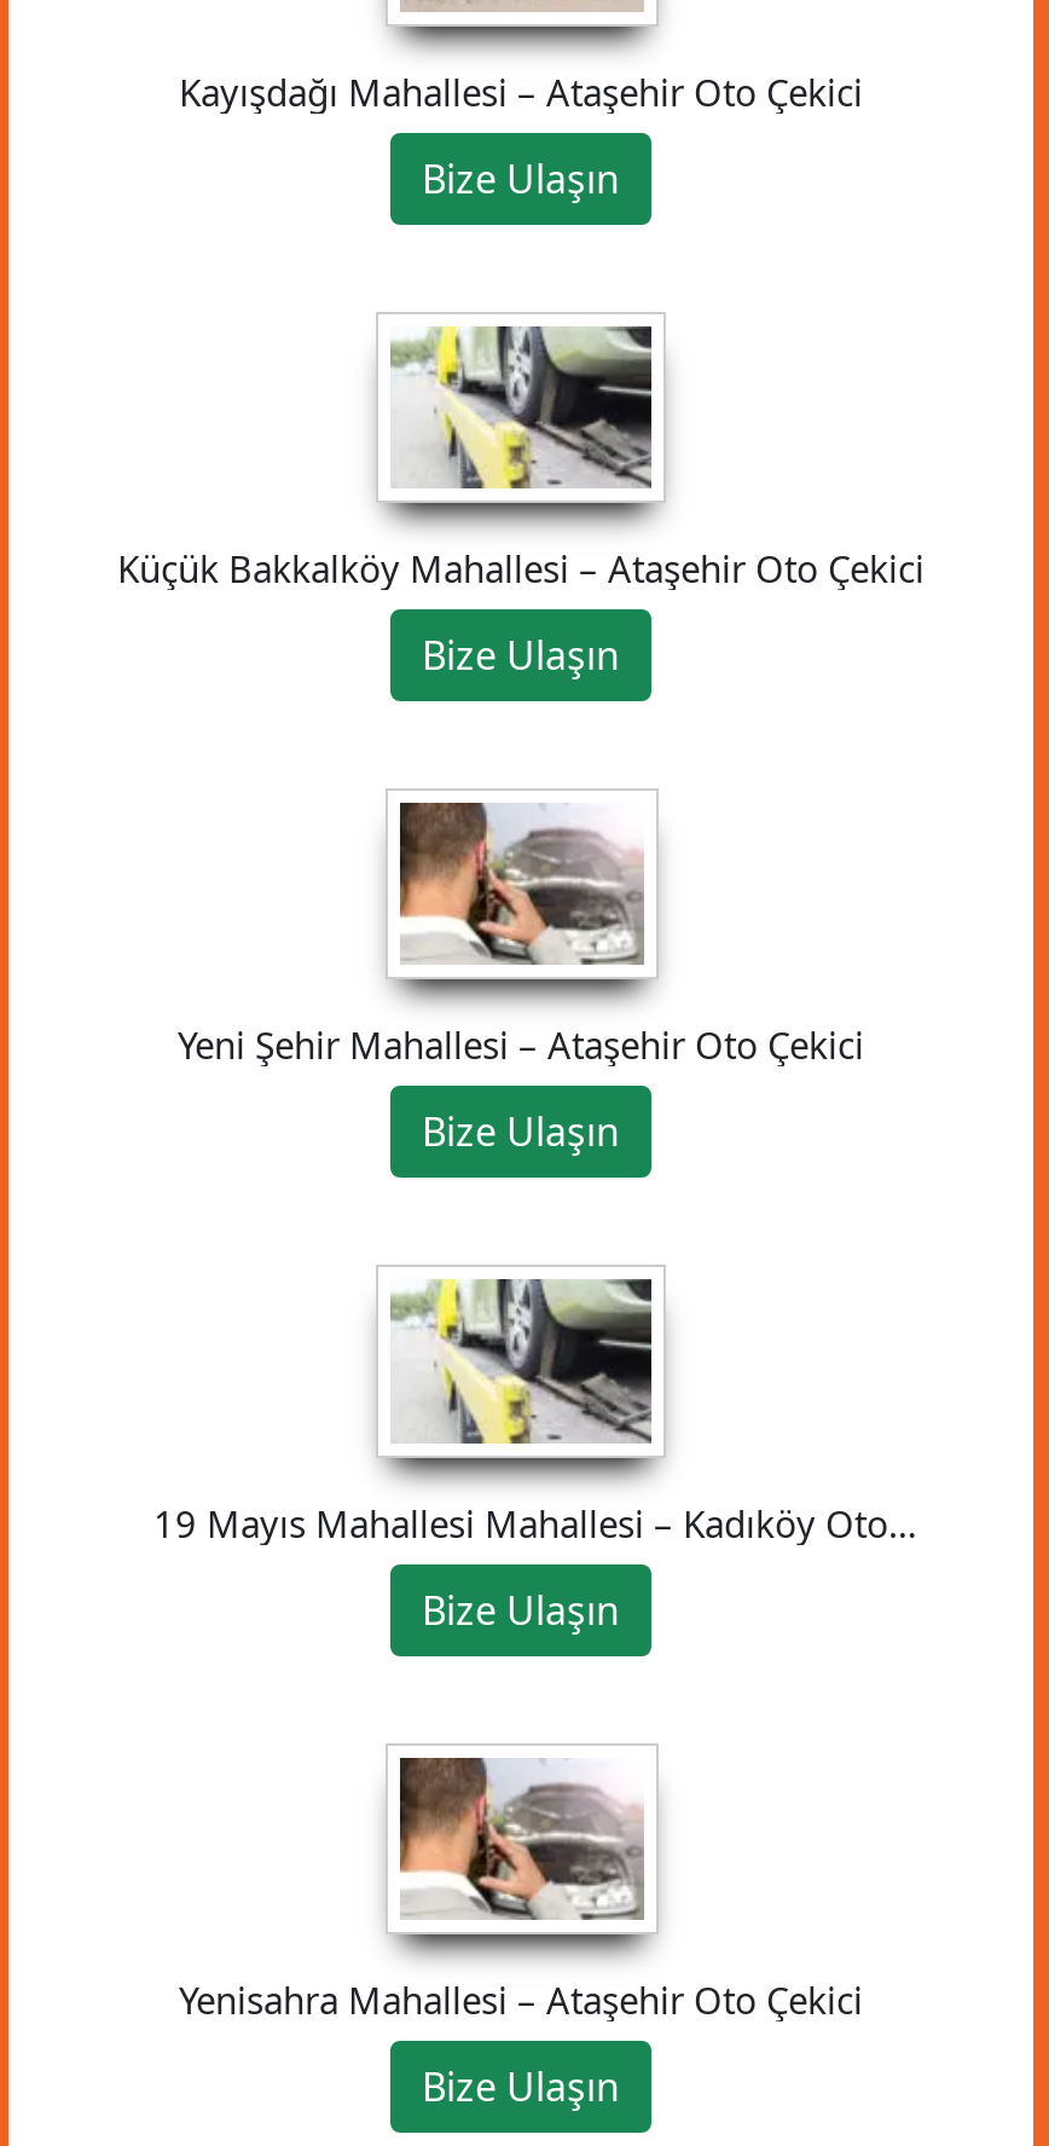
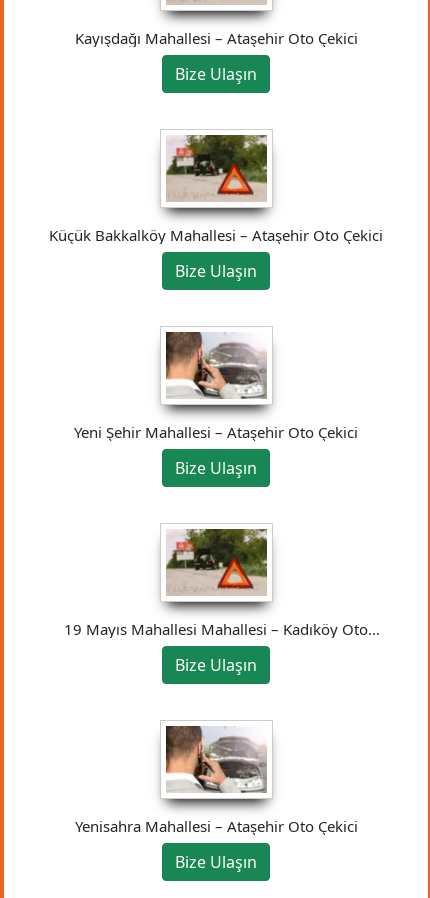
- [image]
+ [image]

- [image]
+ [image]
